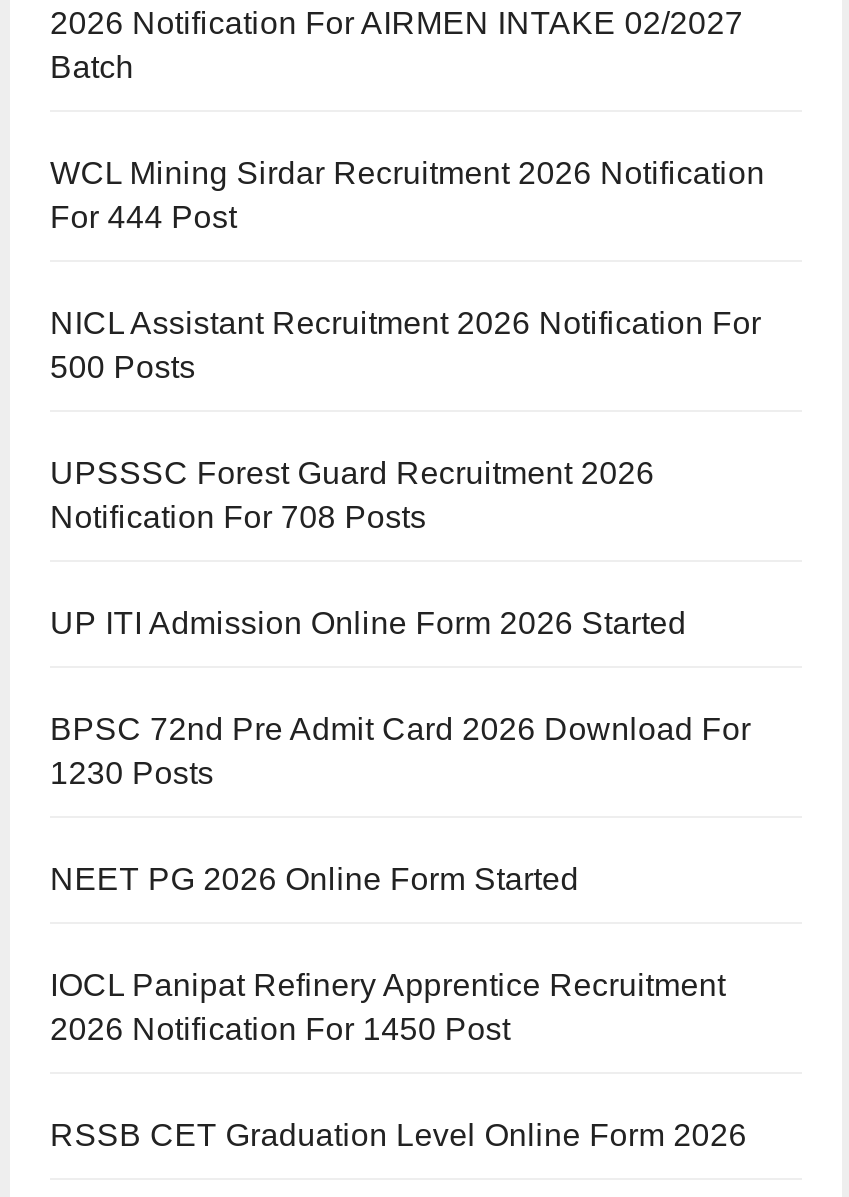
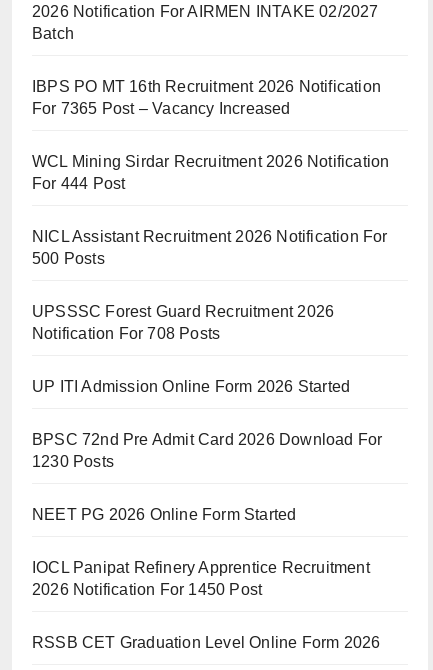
+ IBPS PO MT 16th Recruitment 2026 Notification
+ For 7365 Post – Vacancy Increased
